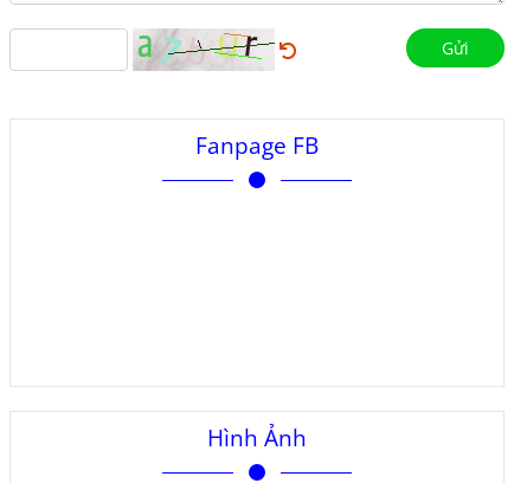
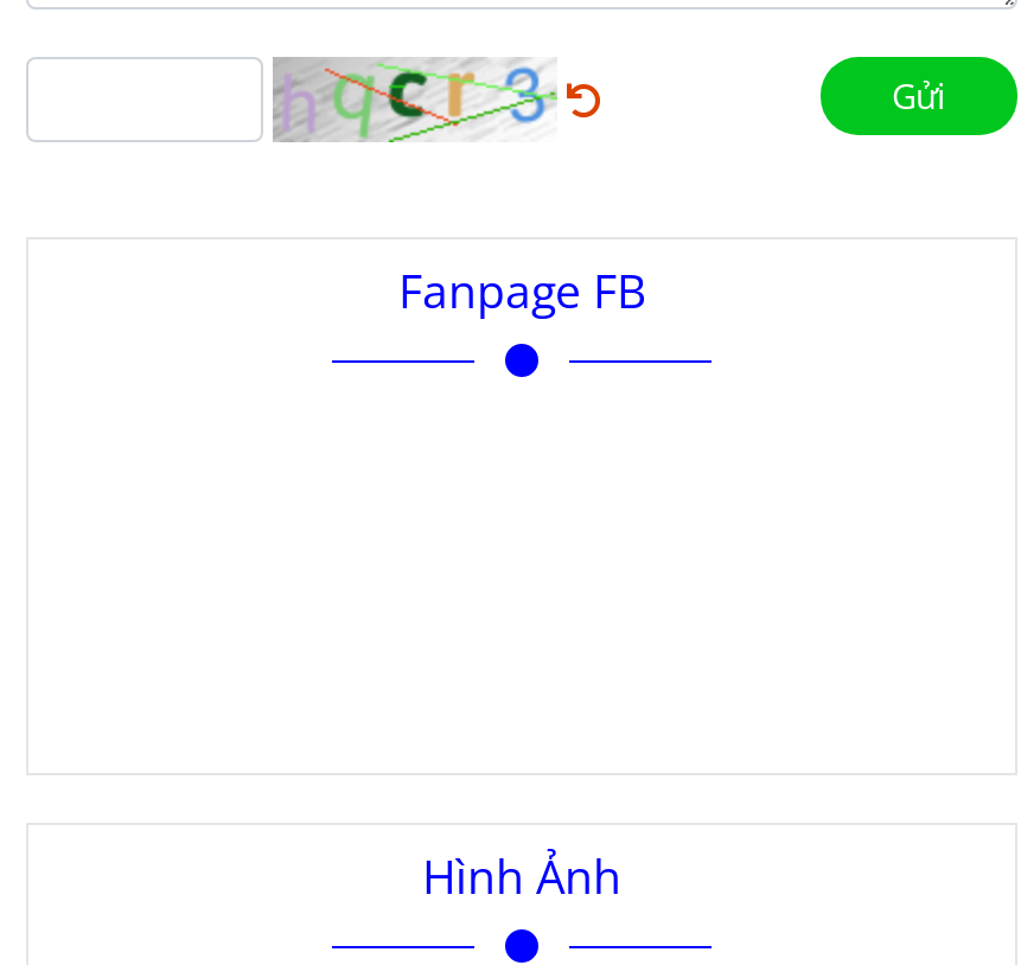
- [image]
+ [image]
